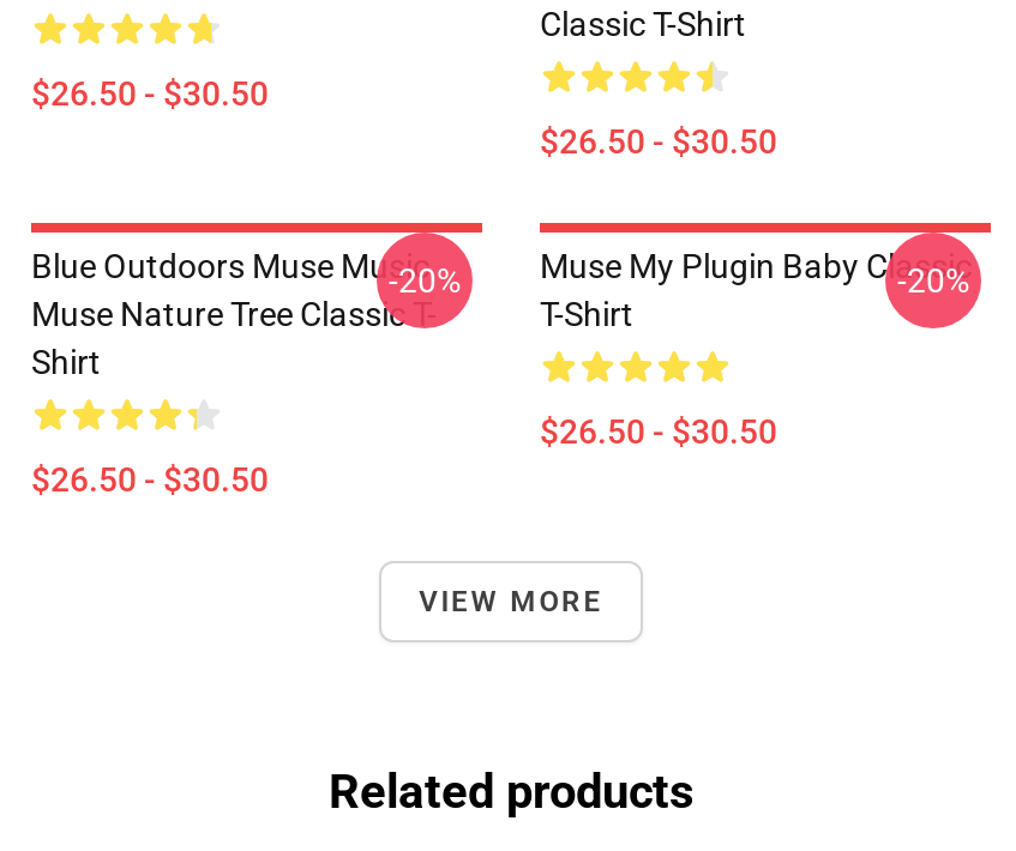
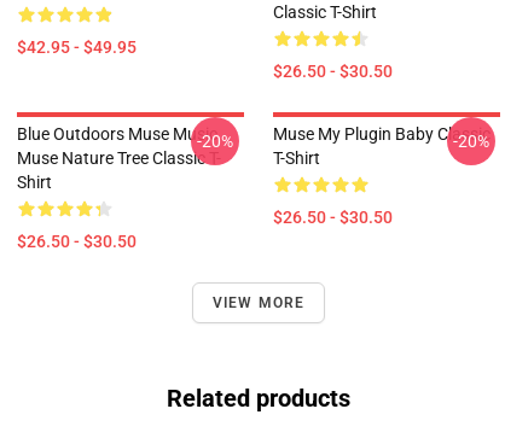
- $26.50 - $30.50
+ $42.95 - $49.95
